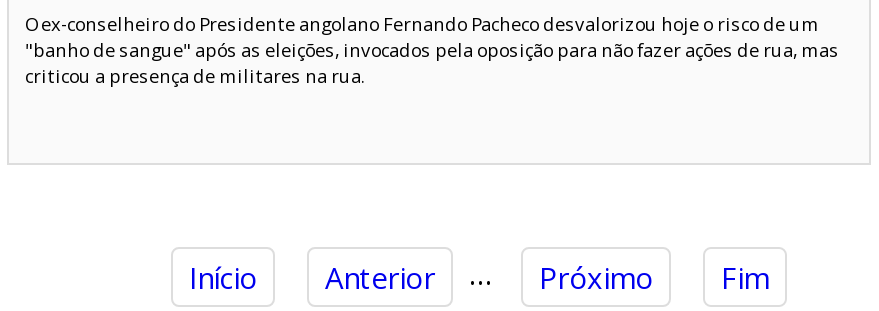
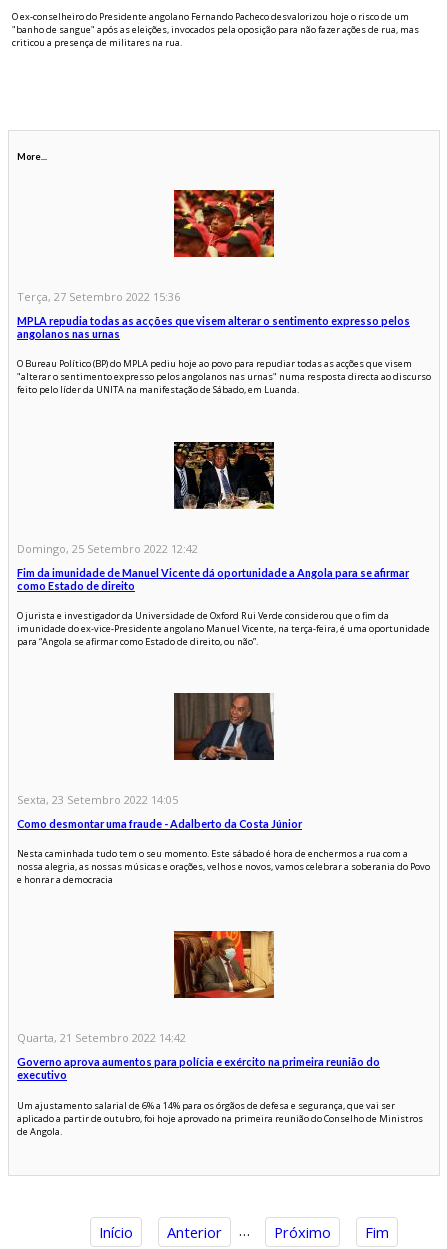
+ More...

+ [image]
+ Terça, 27 Setembro 2022 15:36
+ MPLA repudia todas as acções que visem alterar o sentimento expresso pelos
+ angolanos nas urnas
+ O Bureau Político (BP) do MPLA pediu hoje ao povo para repudiar todas as acções que visem
+ "alterar o sentimento expresso pelos angolanos nas urnas" numa resposta directa ao discurso
+ feito pelo líder da UNITA na manifestação de Sábado, em Luanda.

+ [image]
+ Domingo, 25 Setembro 2022 12:42
+ Fim da imunidade de Manuel Vicente dá oportunidade a Angola para se afirmar
+ como Estado de direito
+ O jurista e investigador da Universidade de Oxford Rui Verde considerou que o fim da
+ imunidade do ex-vice-Presidente angolano Manuel Vicente, na terça-feira, é uma oportunidade
+ para “Angola se afirmar como Estado de direito, ou não”.

+ [image]
+ Sexta, 23 Setembro 2022 14:05
+ Como desmontar uma fraude - Adalberto da Costa Júnior
+ Nesta caminhada tudo tem o seu momento. Este sábado é hora de enchermos a rua com a
+ nossa alegria, as nossas músicas e orações, velhos e novos, vamos celebrar a soberania do Povo
+ e honrar a democracia

+ [image]
+ Quarta, 21 Setembro 2022 14:42
+ Governo aprova aumentos para polícia e exército na primeira reunião do
+ executivo
+ Um ajustamento salarial de 6% a 14% para os órgãos de defesa e segurança, que vai ser
+ aplicado a partir de outubro, foi hoje aprovado na primeira reunião do Conselho de Ministros
+ de Angola.
